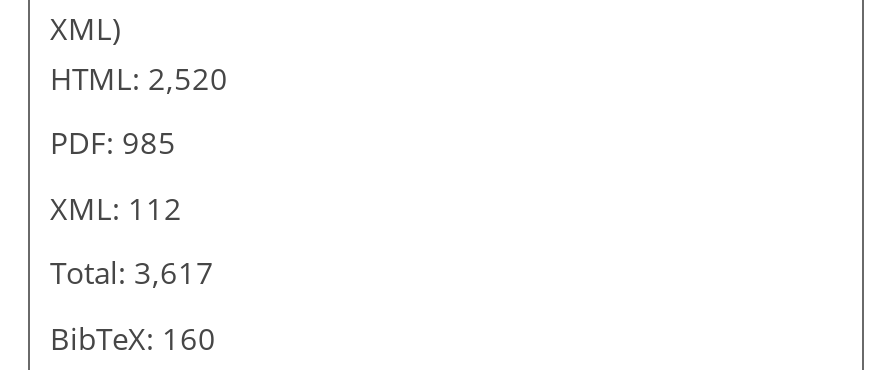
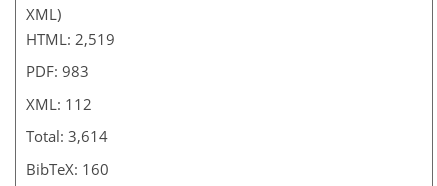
- HTML: 2,520
+ HTML: 2,519

- PDF: 985
+ PDF: 983

- Total: 3,617
+ Total: 3,614
